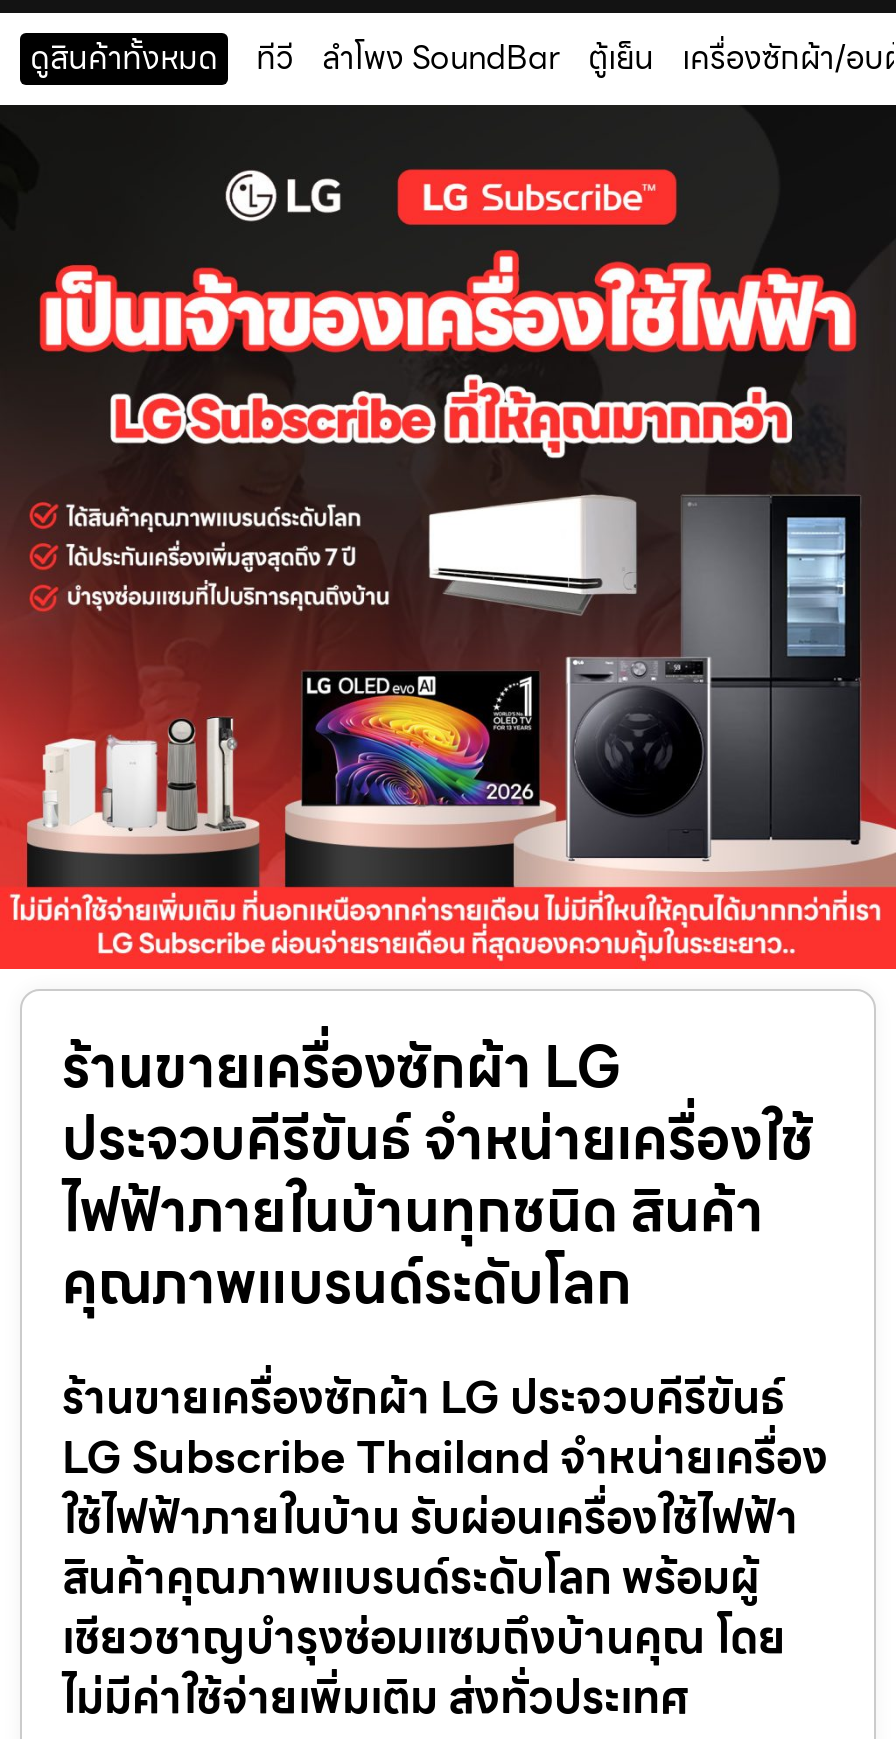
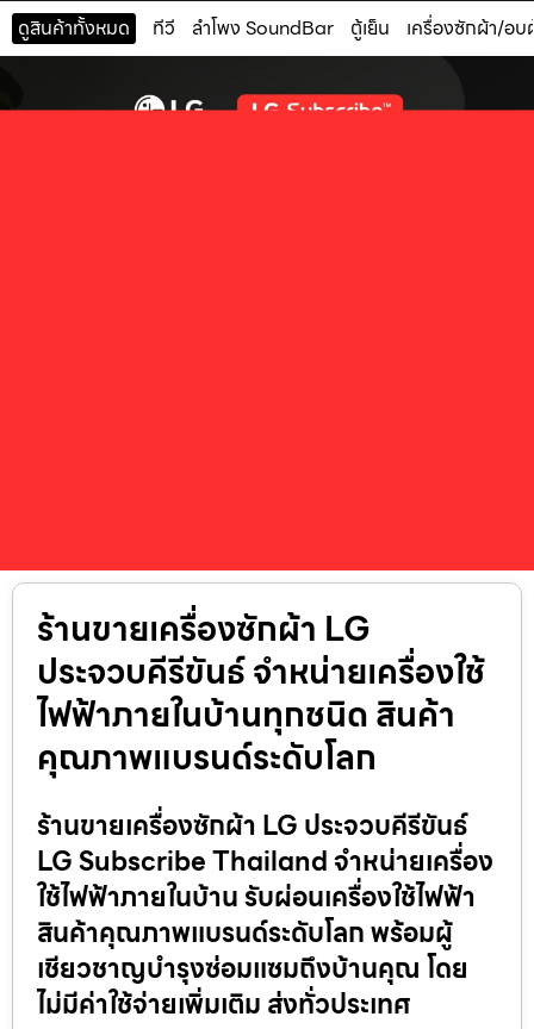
- [image]
